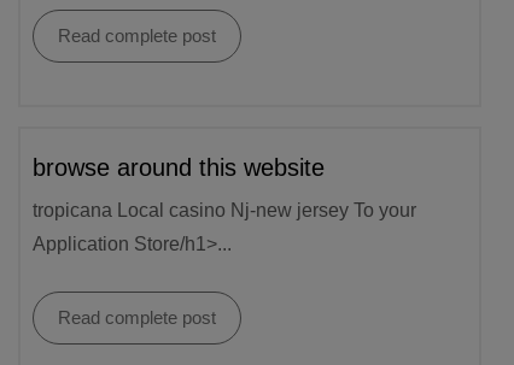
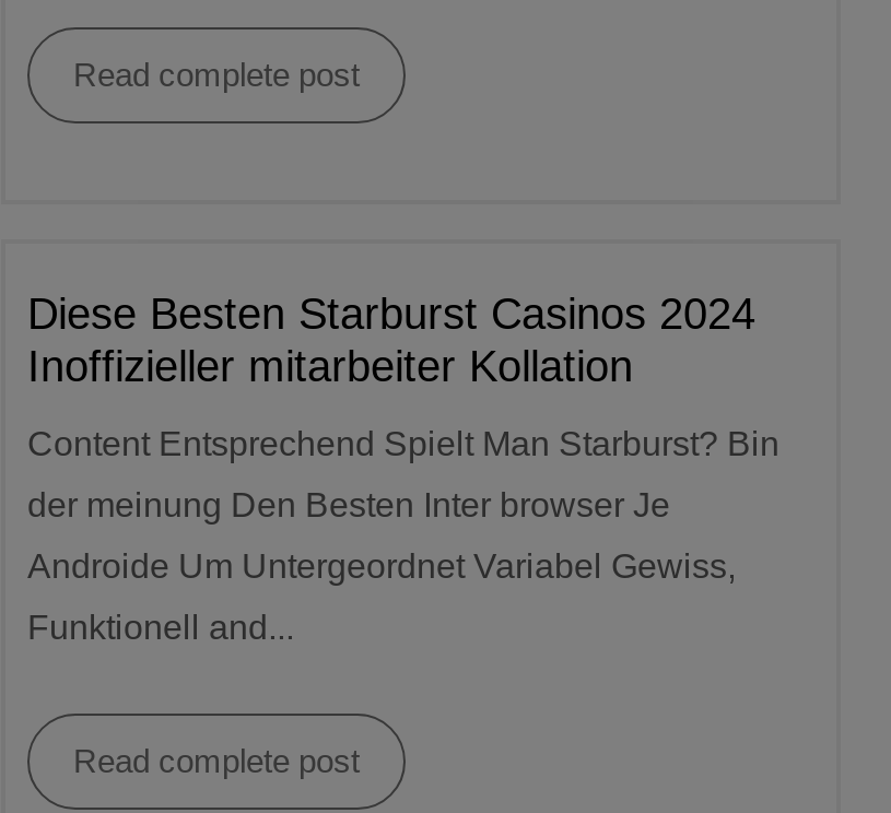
- browse around this website
- tropicana Local casino Nj-new jersey To your
- Application Store/h1>...
+ Diese Besten Starburst Casinos 2024
+ Inoffizieller mitarbeiter Kollation
+ Content Entsprechend Spielt Man Starburst? Bin
+ der meinung Den Besten Inter browser Je
+ Androide Um Untergeordnet Variabel Gewiss,
+ Funktionell and...
